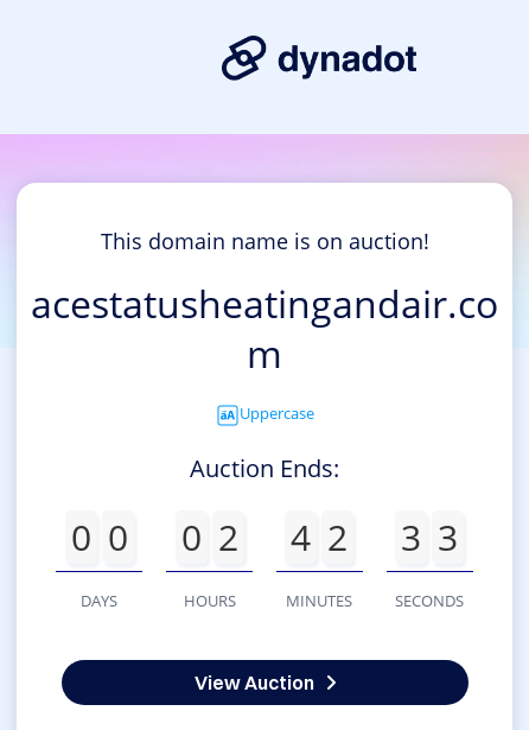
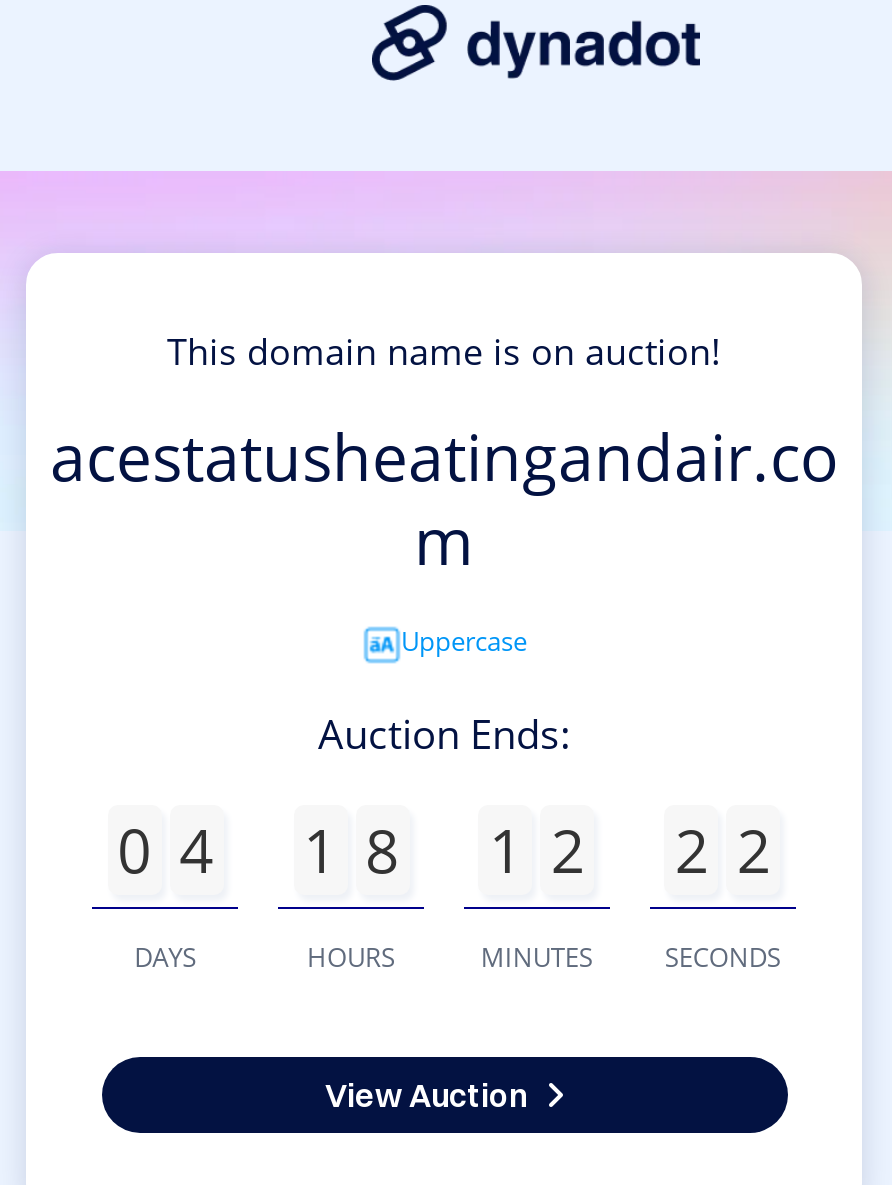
- 0 0
+ 0 4

- 0 2
+ 1 8

- 4 2
+ 1 2

- 3 3
+ 2 2
